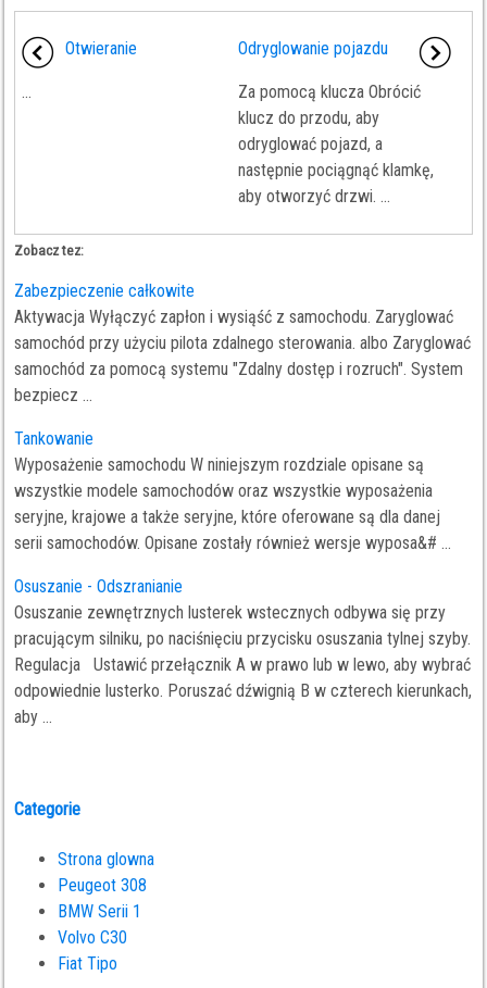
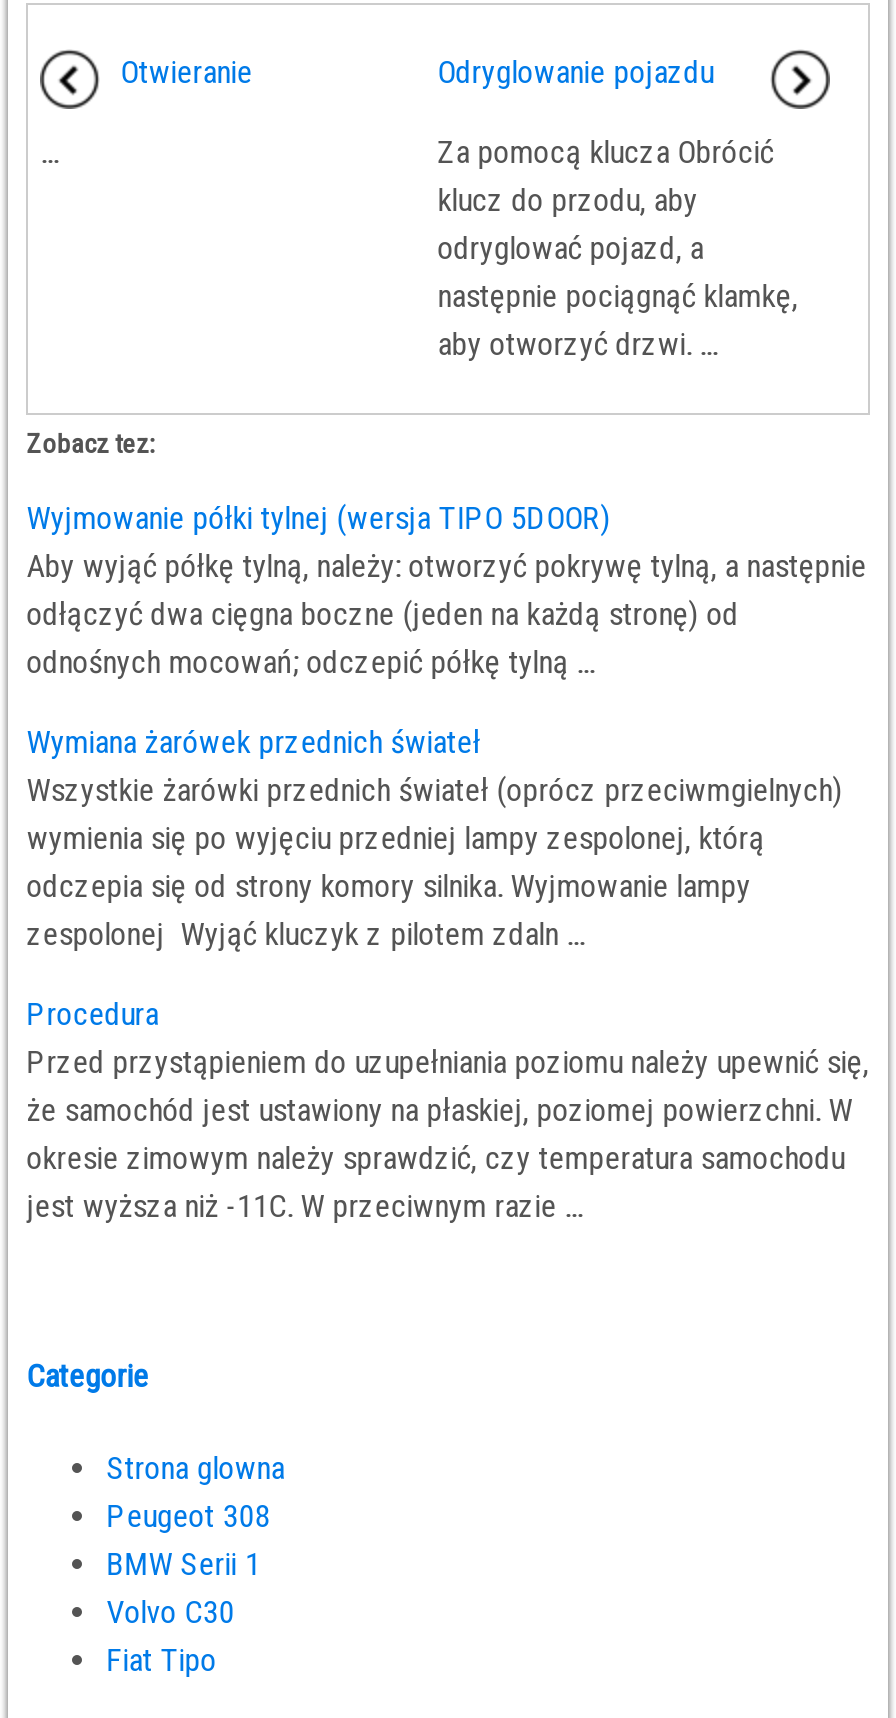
- Zabezpieczenie całkowite
- Aktywacja Wyłączyć zapłon i wysiąść z samochodu. Zaryglować
- samochód przy użyciu pilota zdalnego sterowania. albo Zaryglować
- samochód za pomocą systemu "Zdalny dostęp i rozruch". System
- bezpiecz ...
+ Wyjmowanie półki tylnej (wersja TIPO 5DOOR)
+ Aby wyjąć półkę tylną, należy: otworzyć pokrywę tylną, a następnie
+ odłączyć dwa cięgna boczne (jeden na każdą stronę) od
+ odnośnych mocowań; odczepić półkę tylną ...

- Tankowanie
- Wyposażenie samochodu W niniejszym rozdziale opisane są
- wszystkie modele samochodów oraz wszystkie wyposażenia
- seryjne, krajowe a także seryjne, które oferowane są dla danej
- serii samochodów. Opisane zostały również wersje wyposa&# ...
+ Wymiana żarówek przednich świateł
+ Wszystkie żarówki przednich świateł (oprócz przeciwmgielnych)
+ wymienia się po wyjęciu przedniej lampy zespolonej, którą
+ odczepia się od strony komory silnika. Wyjmowanie lampy
+ zespolonej Wyjąć kluczyk z pilotem zdaln ...

- Osuszanie - Odszranianie
- Osuszanie zewnętrznych lusterek wstecznych odbywa się przy
- pracującym silniku, po naciśnięciu przycisku osuszania tylnej szyby.
- Regulacja Ustawić przełącznik A w prawo lub w lewo, aby wybrać
- odpowiednie lusterko. Poruszać dźwignią B w czterech kierunkach,
- aby ...
+ Procedura
+ Przed przystąpieniem do uzupełniania poziomu należy upewnić się,
+ że samochód jest ustawiony na płaskiej, poziomej powierzchni. W
+ okresie zimowym należy sprawdzić, czy temperatura samochodu
+ jest wyższa niż -11C. W przeciwnym razie ...
